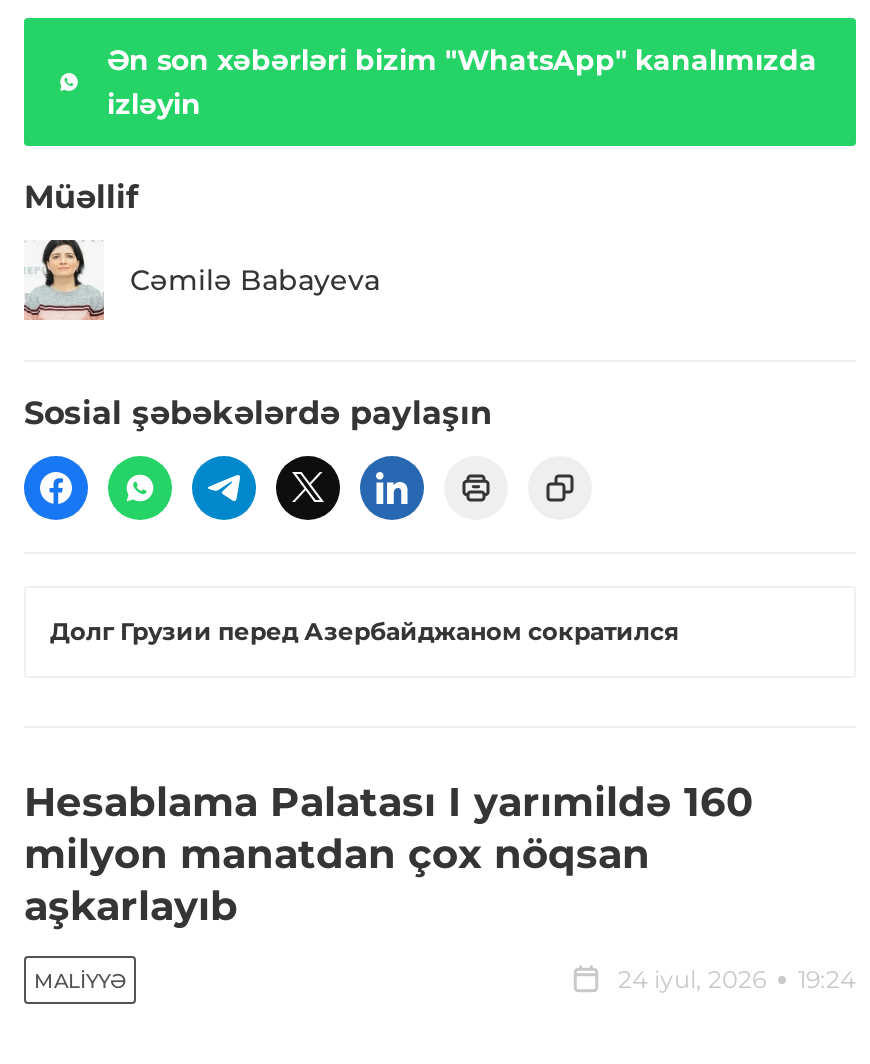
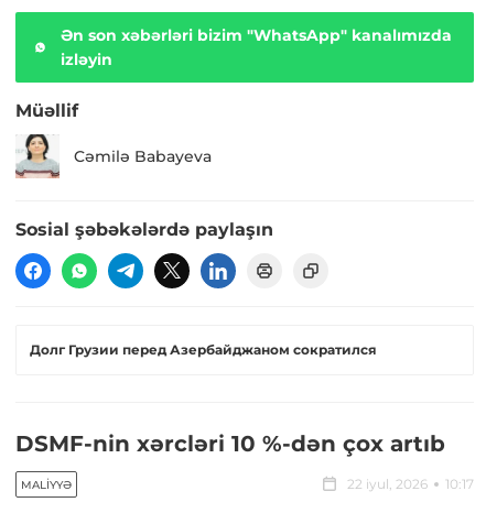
- Hesablama Palatası I yarımildə 160
- milyon manatdan çox nöqsan
- aşkarlayıb
+ DSMF-nin xərcləri 10 %-dən çox artıb

- 24 iyul, 2026
- 19:24
+ 22 iyul, 2026
+ 10:17
